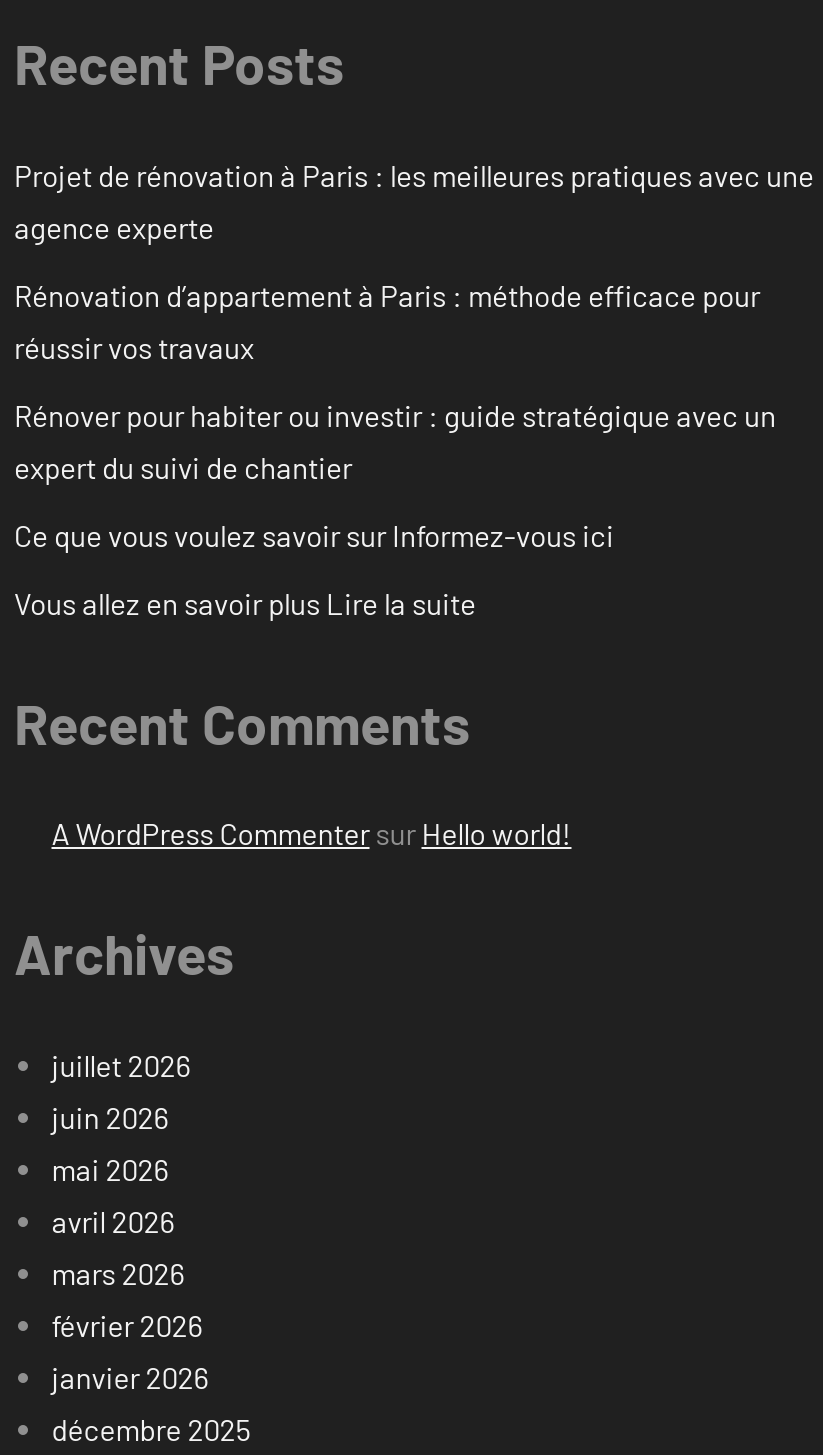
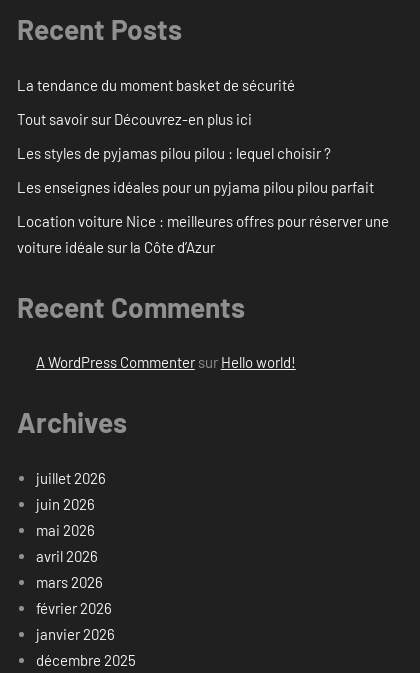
- Projet de rénovation à Paris : les meilleures pratiques avec une
- agence experte
+ La tendance du moment basket de sécurité

- Rénovation d’appartement à Paris : méthode efficace pour
- réussir vos travaux
+ Tout savoir sur Découvrez-en plus ici

- Rénover pour habiter ou investir : guide stratégique avec un
- expert du suivi de chantier
+ Les styles de pyjamas pilou pilou : lequel choisir ?

- Ce que vous voulez savoir sur Informez-vous ici
+ Les enseignes idéales pour un pyjama pilou pilou parfait

- Vous allez en savoir plus Lire la suite
+ Location voiture Nice : meilleures offres pour réserver une
+ voiture idéale sur la Côte d’Azur
